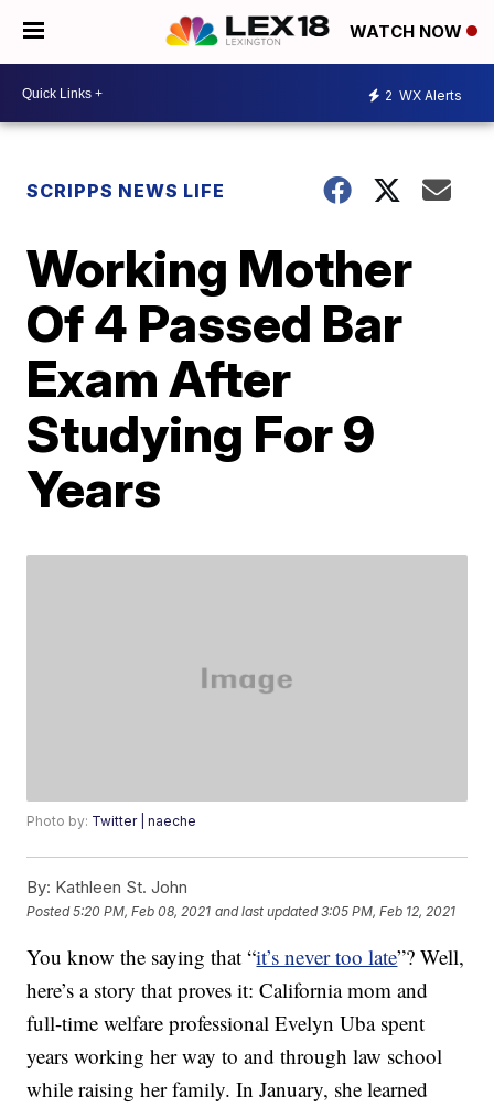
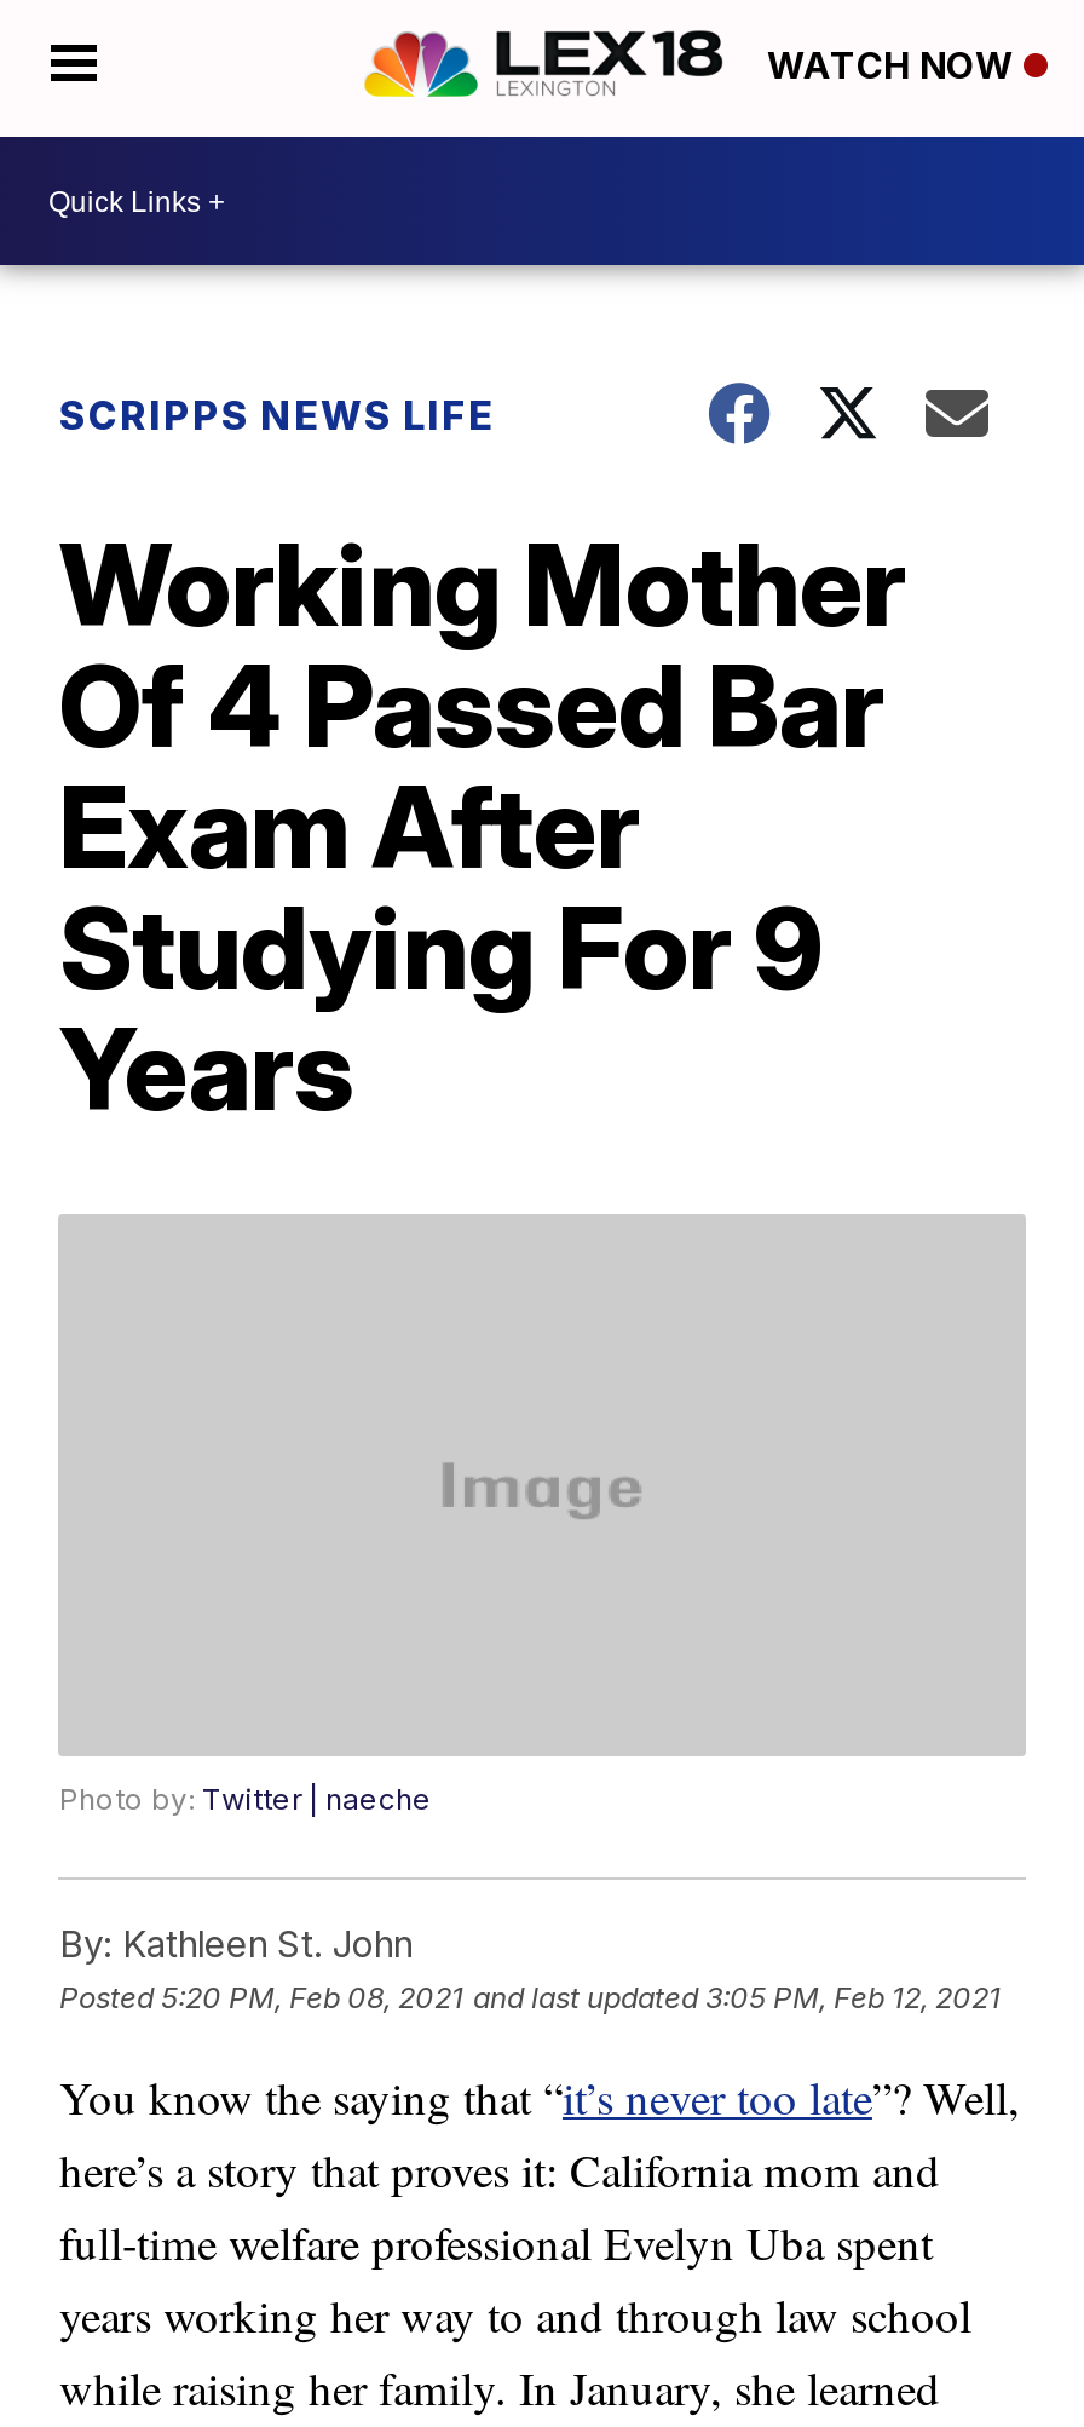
- 2 WX Alerts
